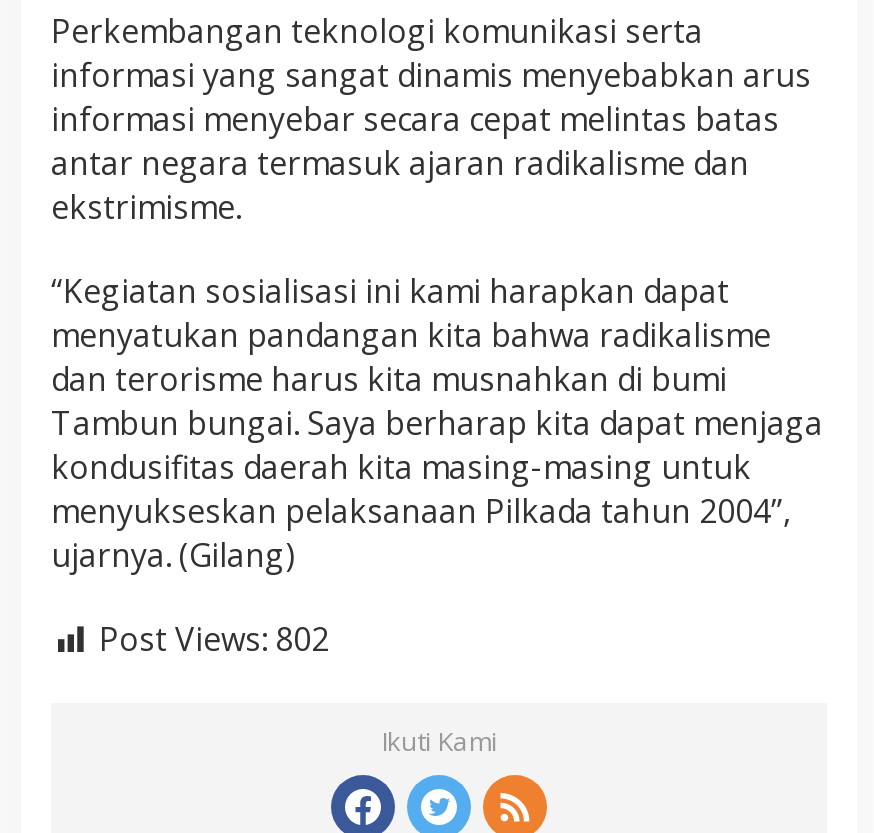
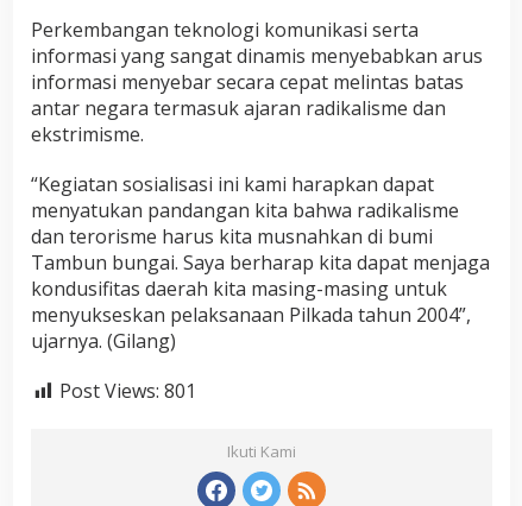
- Post Views: 802
+ Post Views: 801
